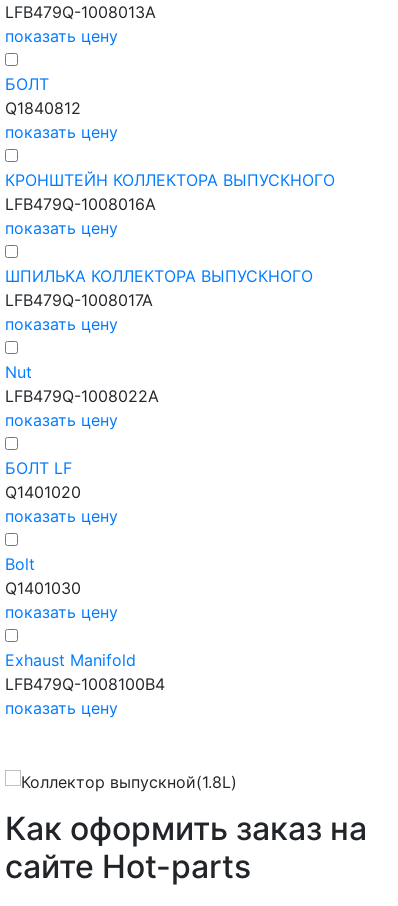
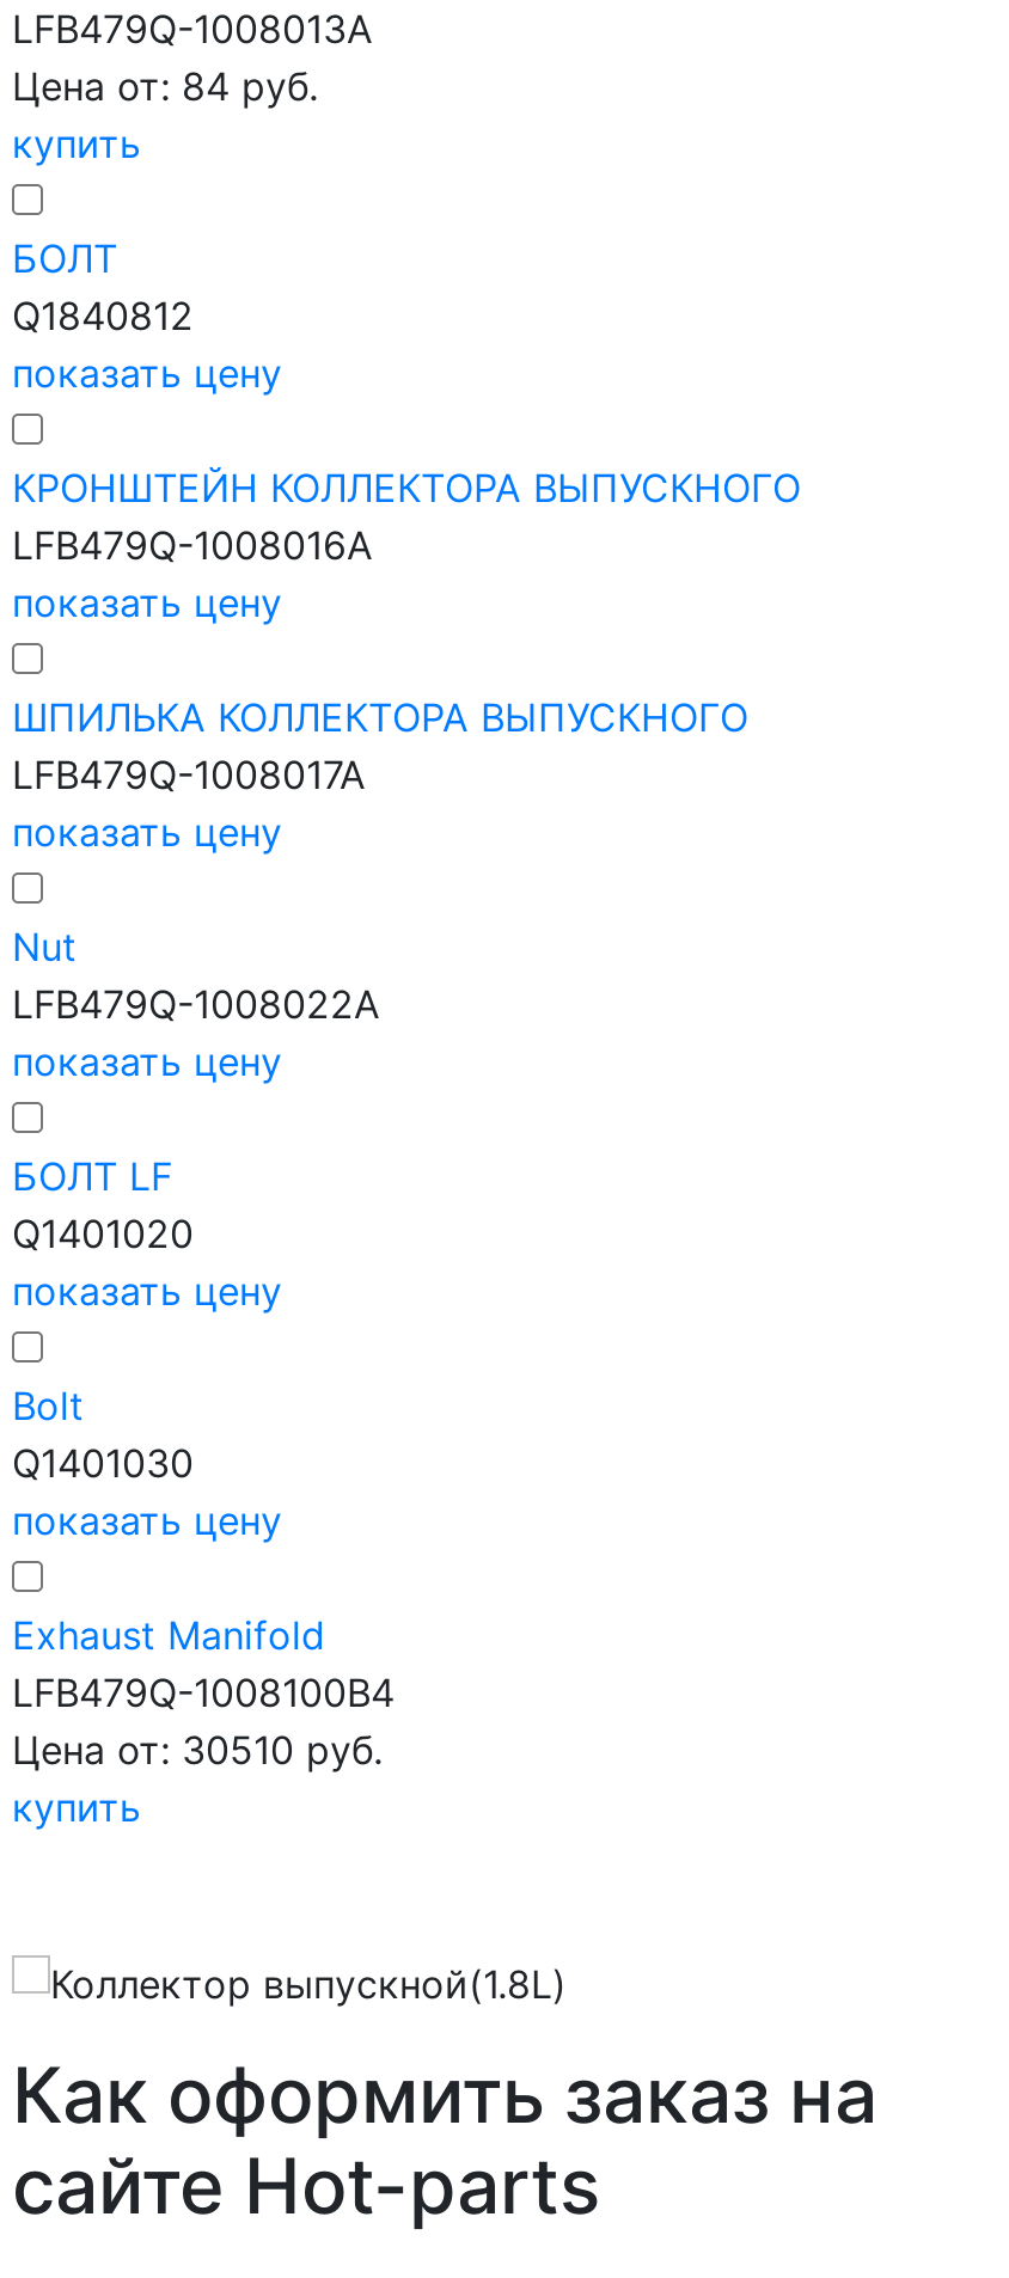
- показать цену
+ Цена от: 84 руб.
+ купить

- показать цену
+ Цена от: 30510 руб.
+ купить
